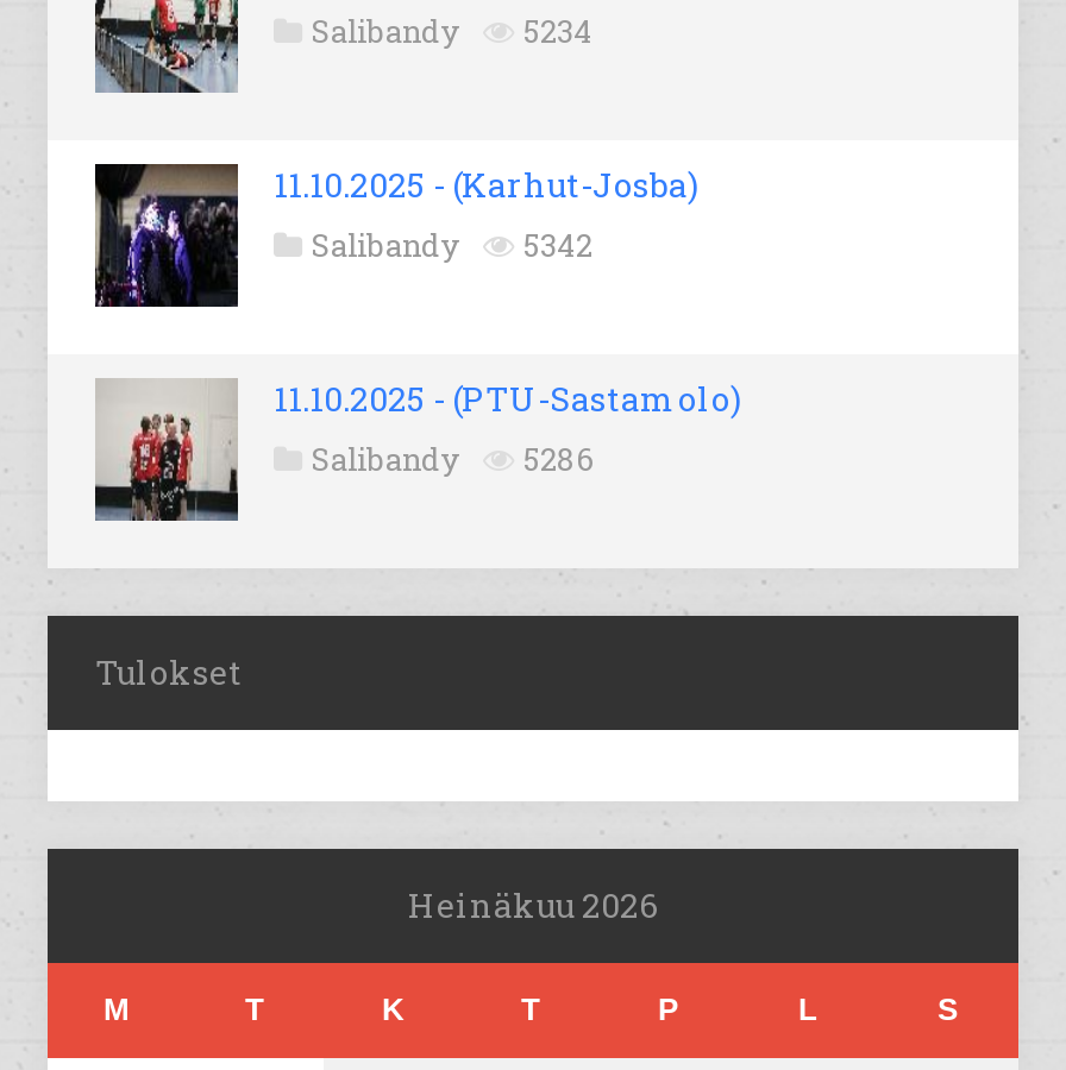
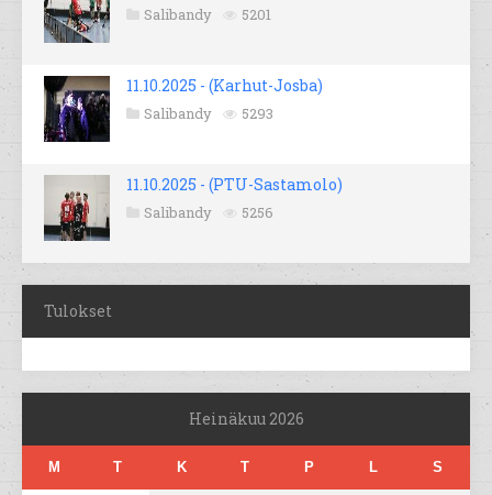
- Salibandy 5234
+ Salibandy 5201

- Salibandy 5342
+ Salibandy 5293

- Salibandy 5286
+ Salibandy 5256
